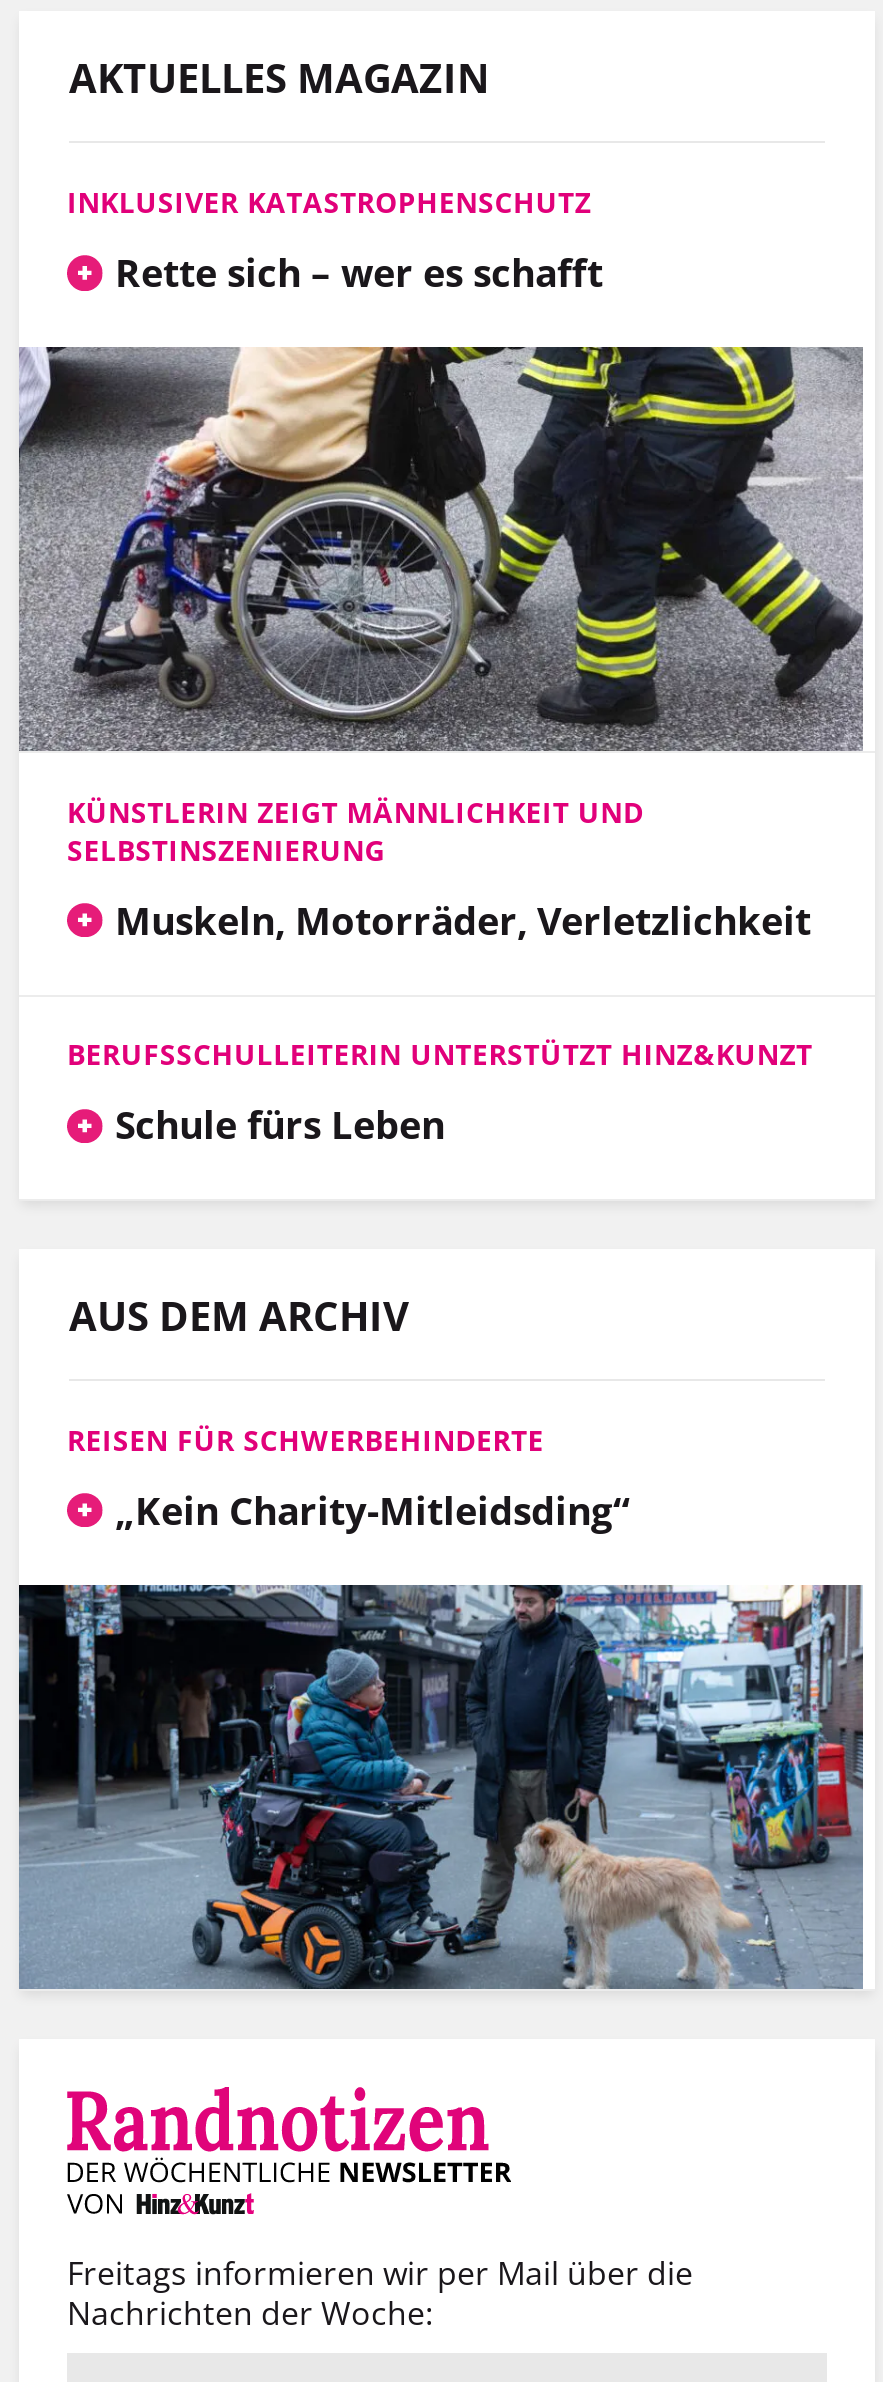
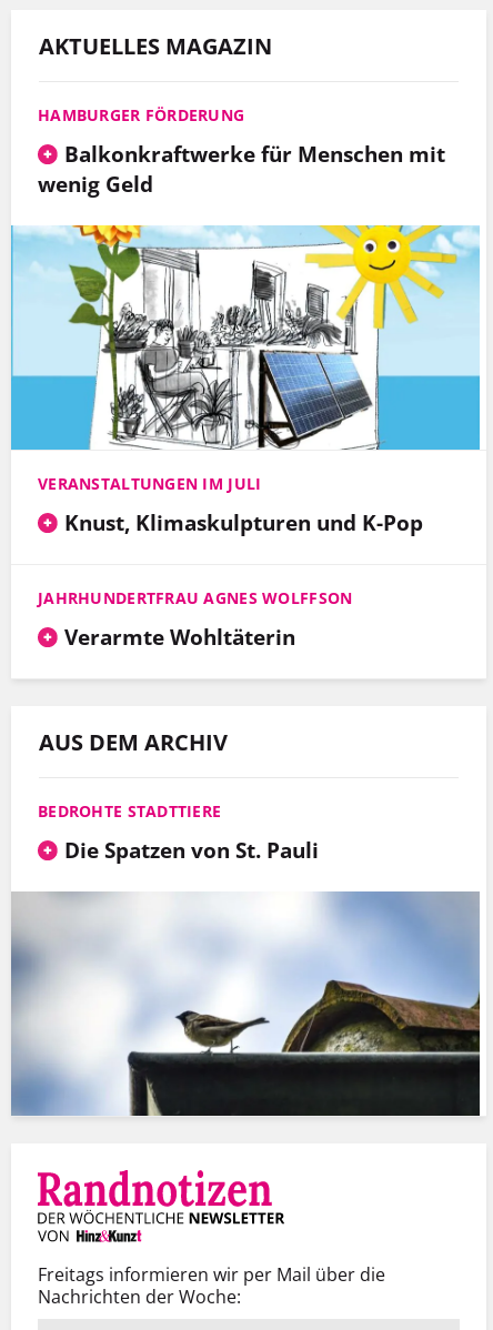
- INKLUSIVER KATASTROPHENSCHUTZ
- Rette sich – wer es schafft
+ HAMBURGER FÖRDERUNG
+ Balkonkraftwerke für Menschen mit
+ wenig Geld

- [image]
- KÜNSTLERIN ZEIGT MÄNNLICHKEIT UND
- SELBSTINSZENIERUNG
- Muskeln, Motorräder, Verletzlichkeit
+ [image]
+ VERANSTALTUNGEN IM JULI
+ Knust, Klimaskulpturen und K-Pop

- BERUFSSCHULLEITERIN UNTERSTÜTZT HINZ&KUNZT
- Schule fürs Leben
+ JAHRHUNDERTFRAU AGNES WOLFFSON
+ Verarmte Wohltäterin

- REISEN FÜR SCHWERBEHINDERTE
- „Kein Charity-Mitleidsding“
+ BEDROHTE STADTTIERE
+ Die Spatzen von St. Pauli

- [image]
+ [image]
